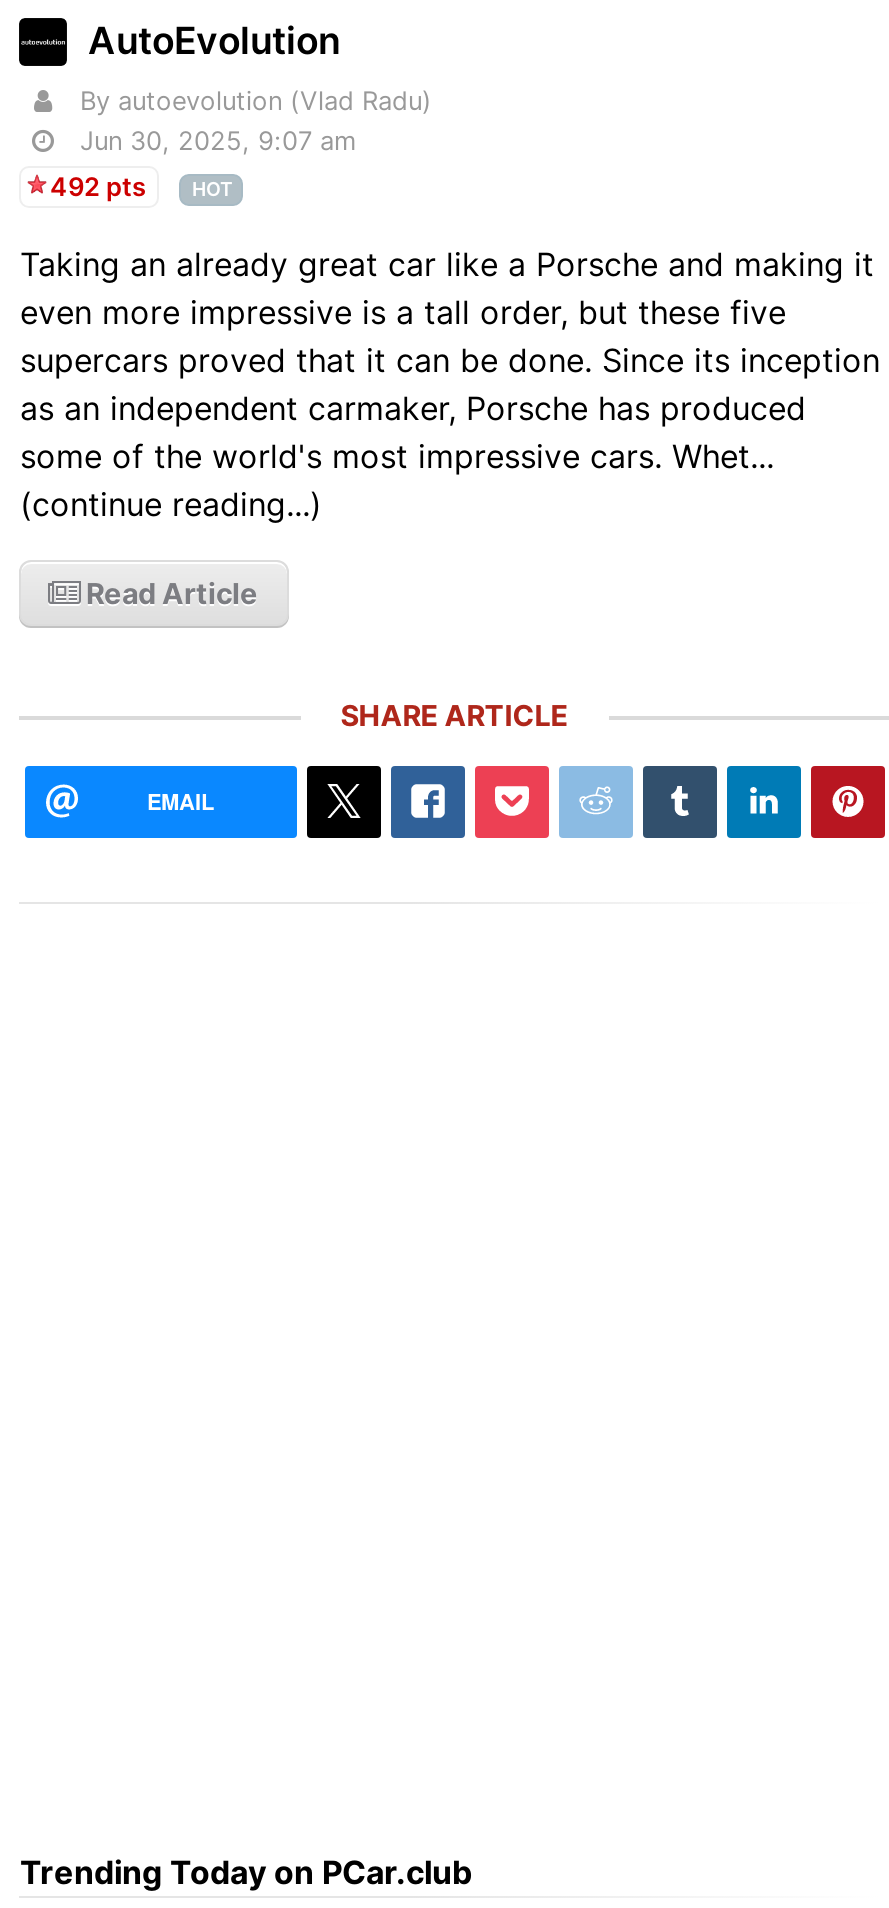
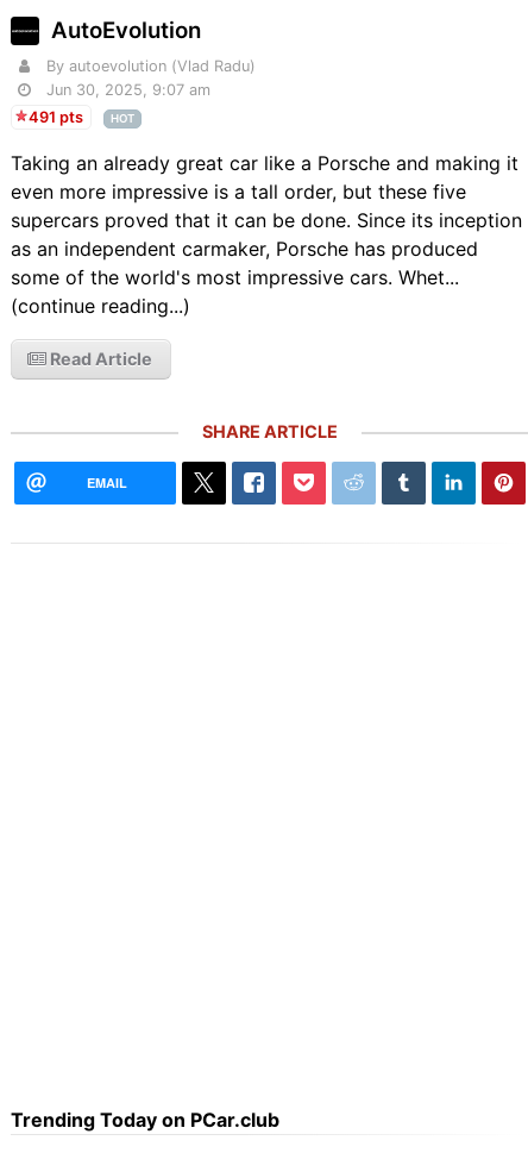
- 492 pts
+ 491 pts
